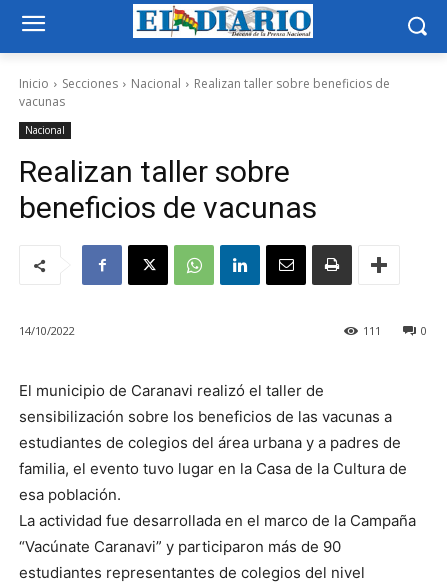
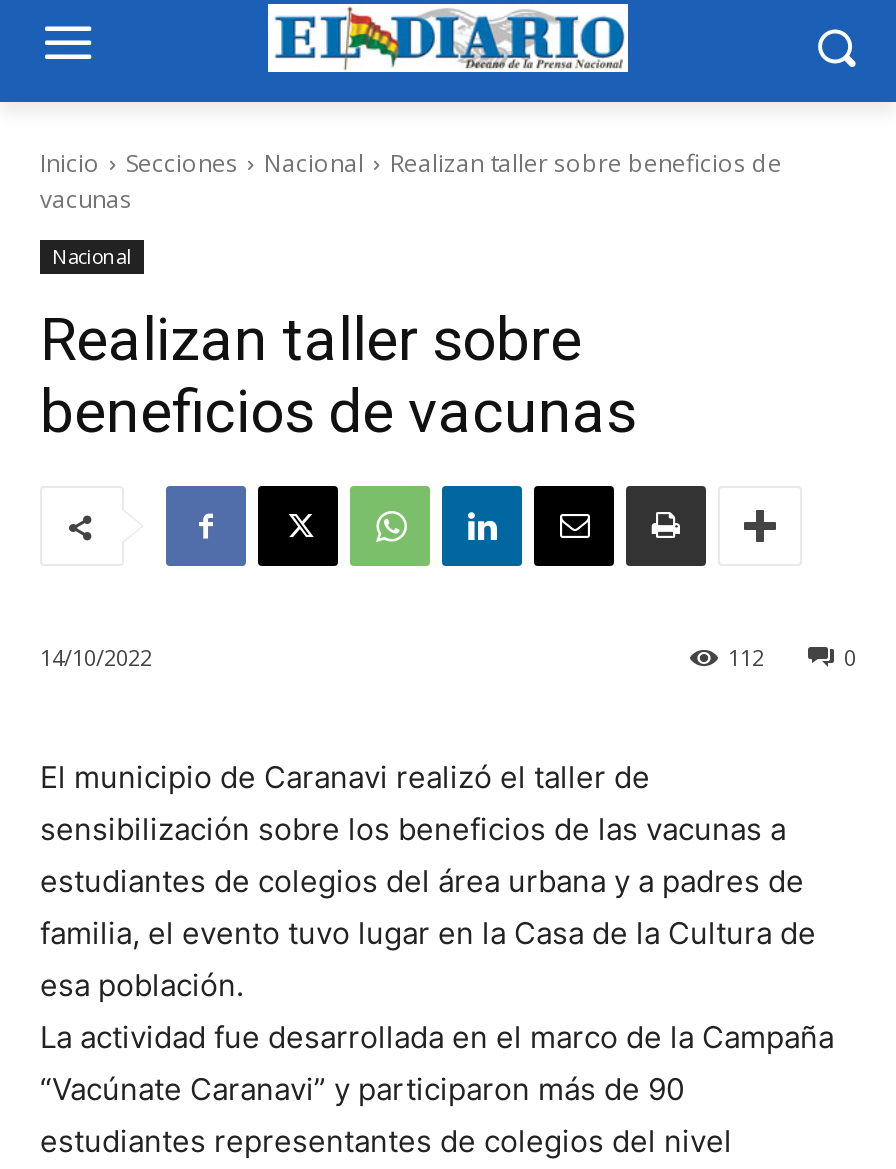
- 111
+ 112
